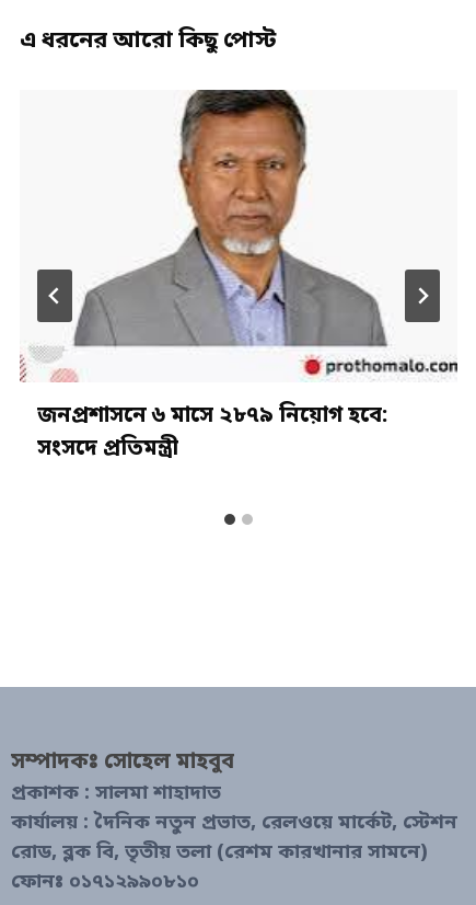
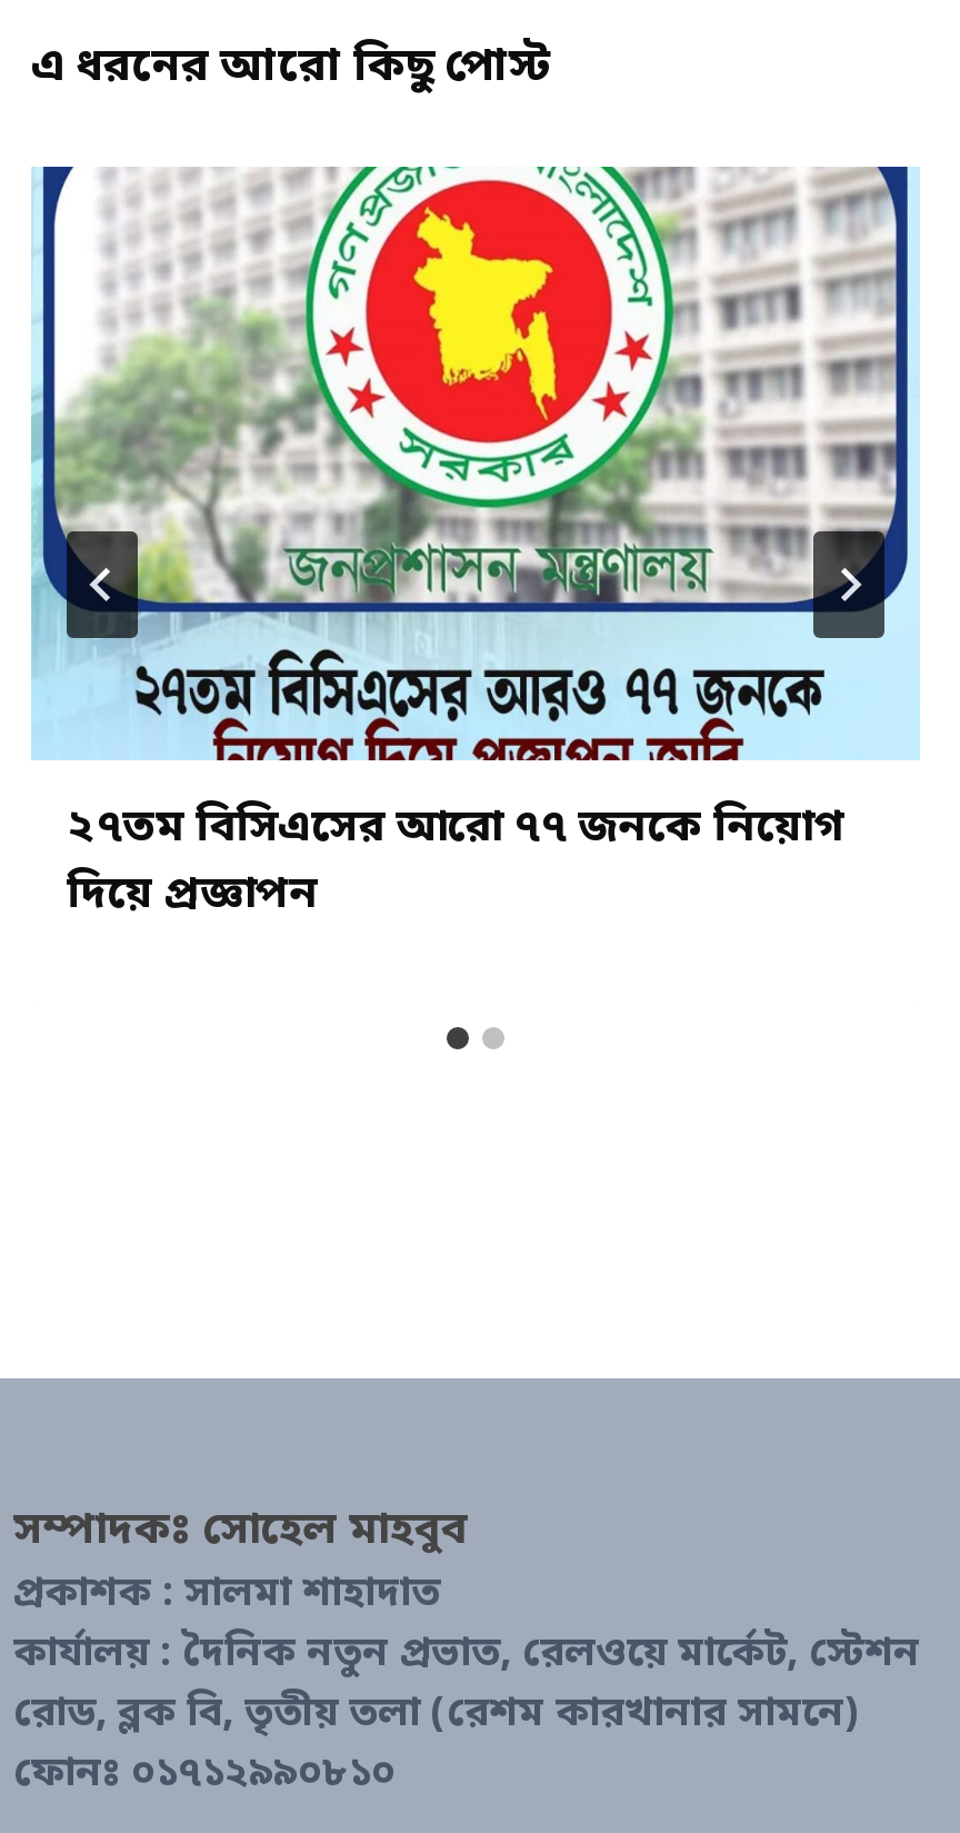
- [image]
- জনপ্রশাসনে ৬ মাসে ২৮৭৯ নিয়োগ হবে:
- সংসদে প্রতিমন্ত্রী
+ [image]
+ ২৭তম বিসিএসের আরো ৭৭ জনকে নিয়োগ
+ দিয়ে প্রজ্ঞাপন
